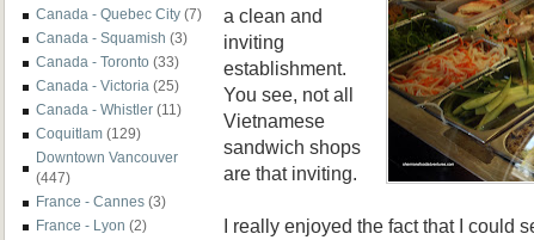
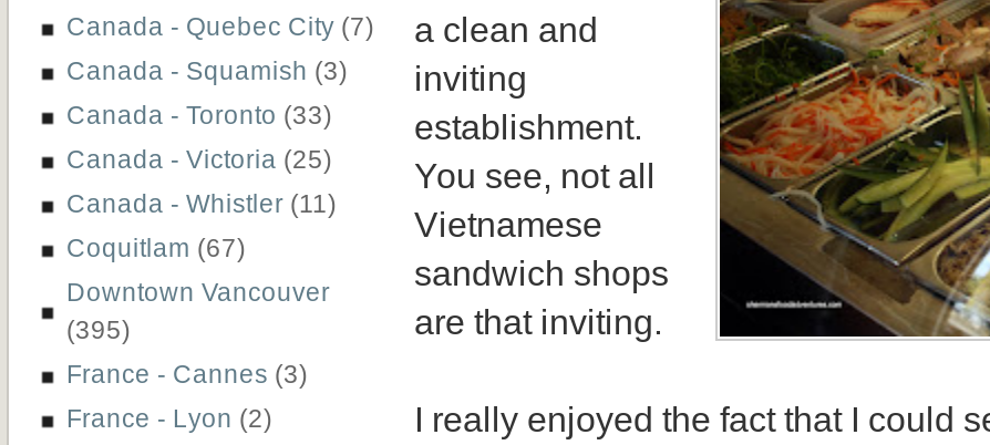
- Coquitlam (129)
+ Coquitlam (67)

- (447)
+ (395)
